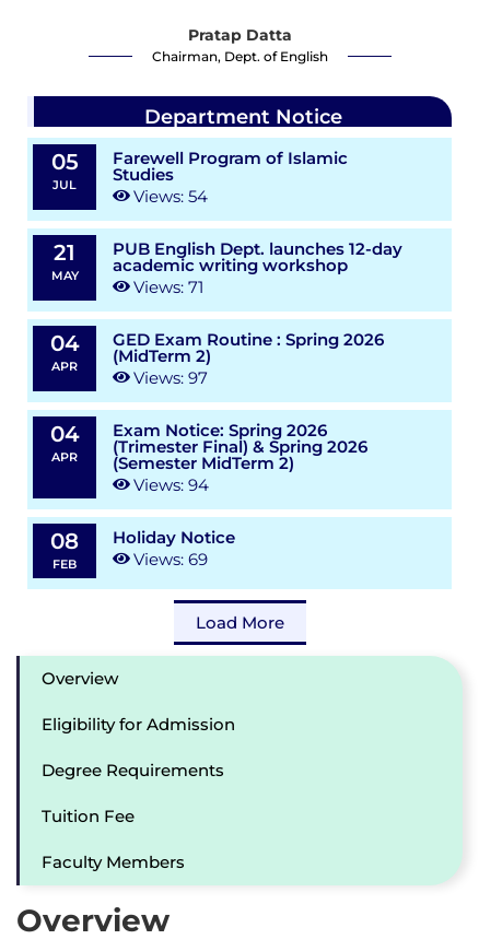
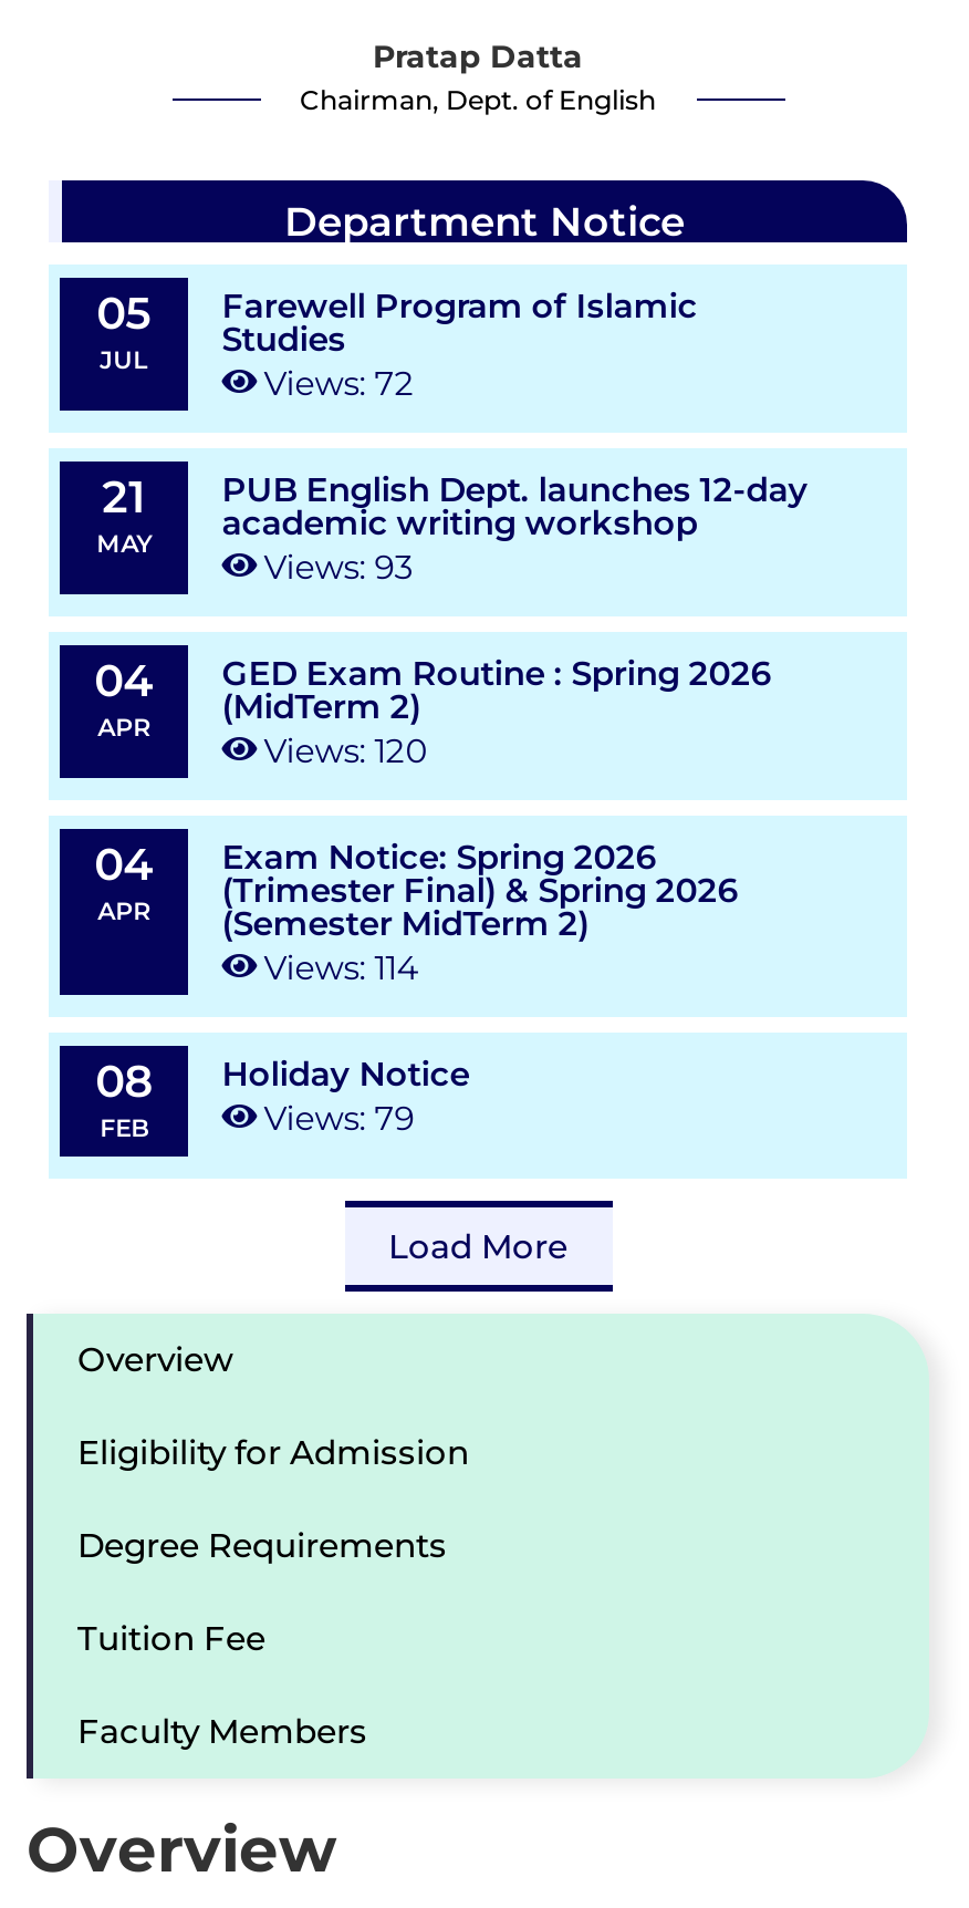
- Views: 54
+ Views: 72

- Views: 71
+ Views: 93

- Views: 97
+ Views: 120

- Views: 94
+ Views: 114

- Views: 69
+ Views: 79
